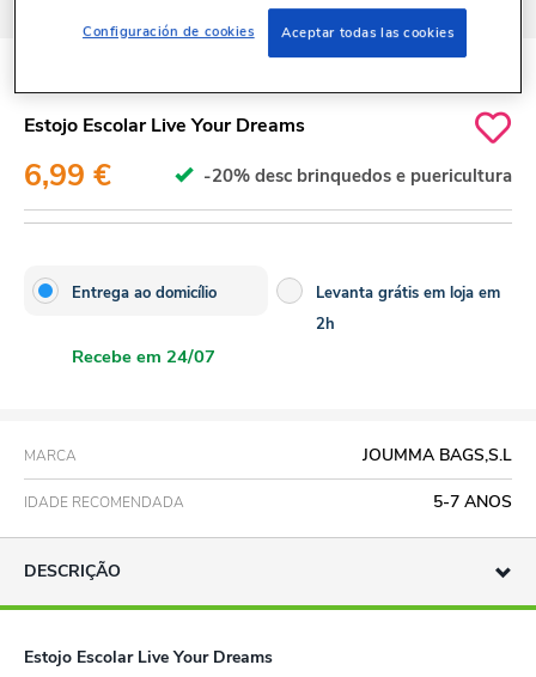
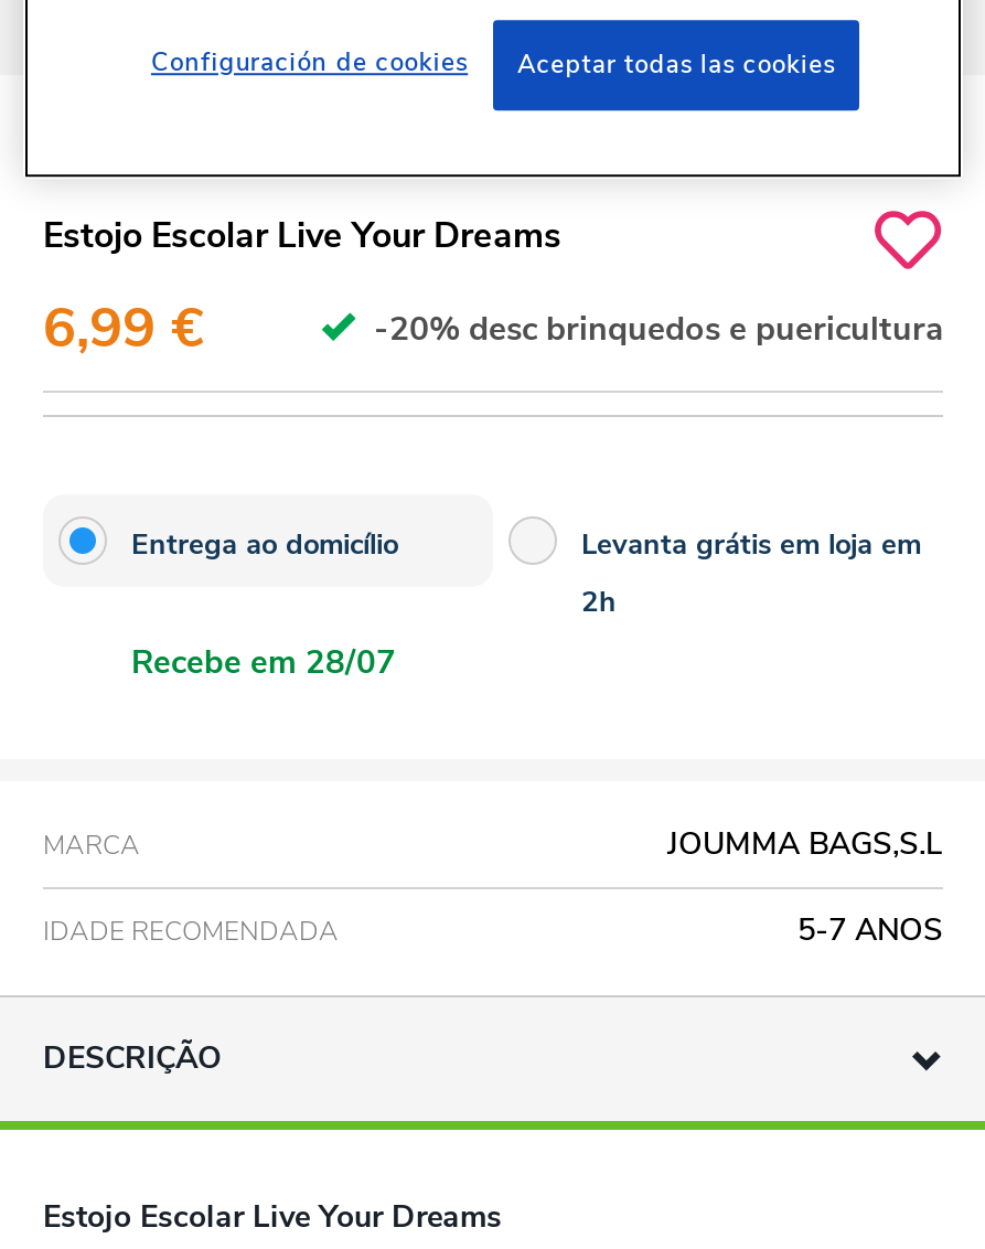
- Recebe em 24/07
+ Recebe em 28/07
